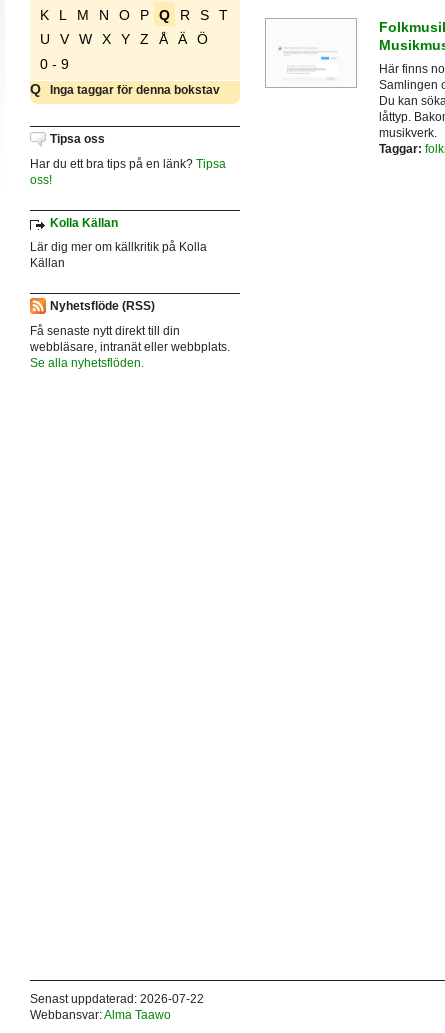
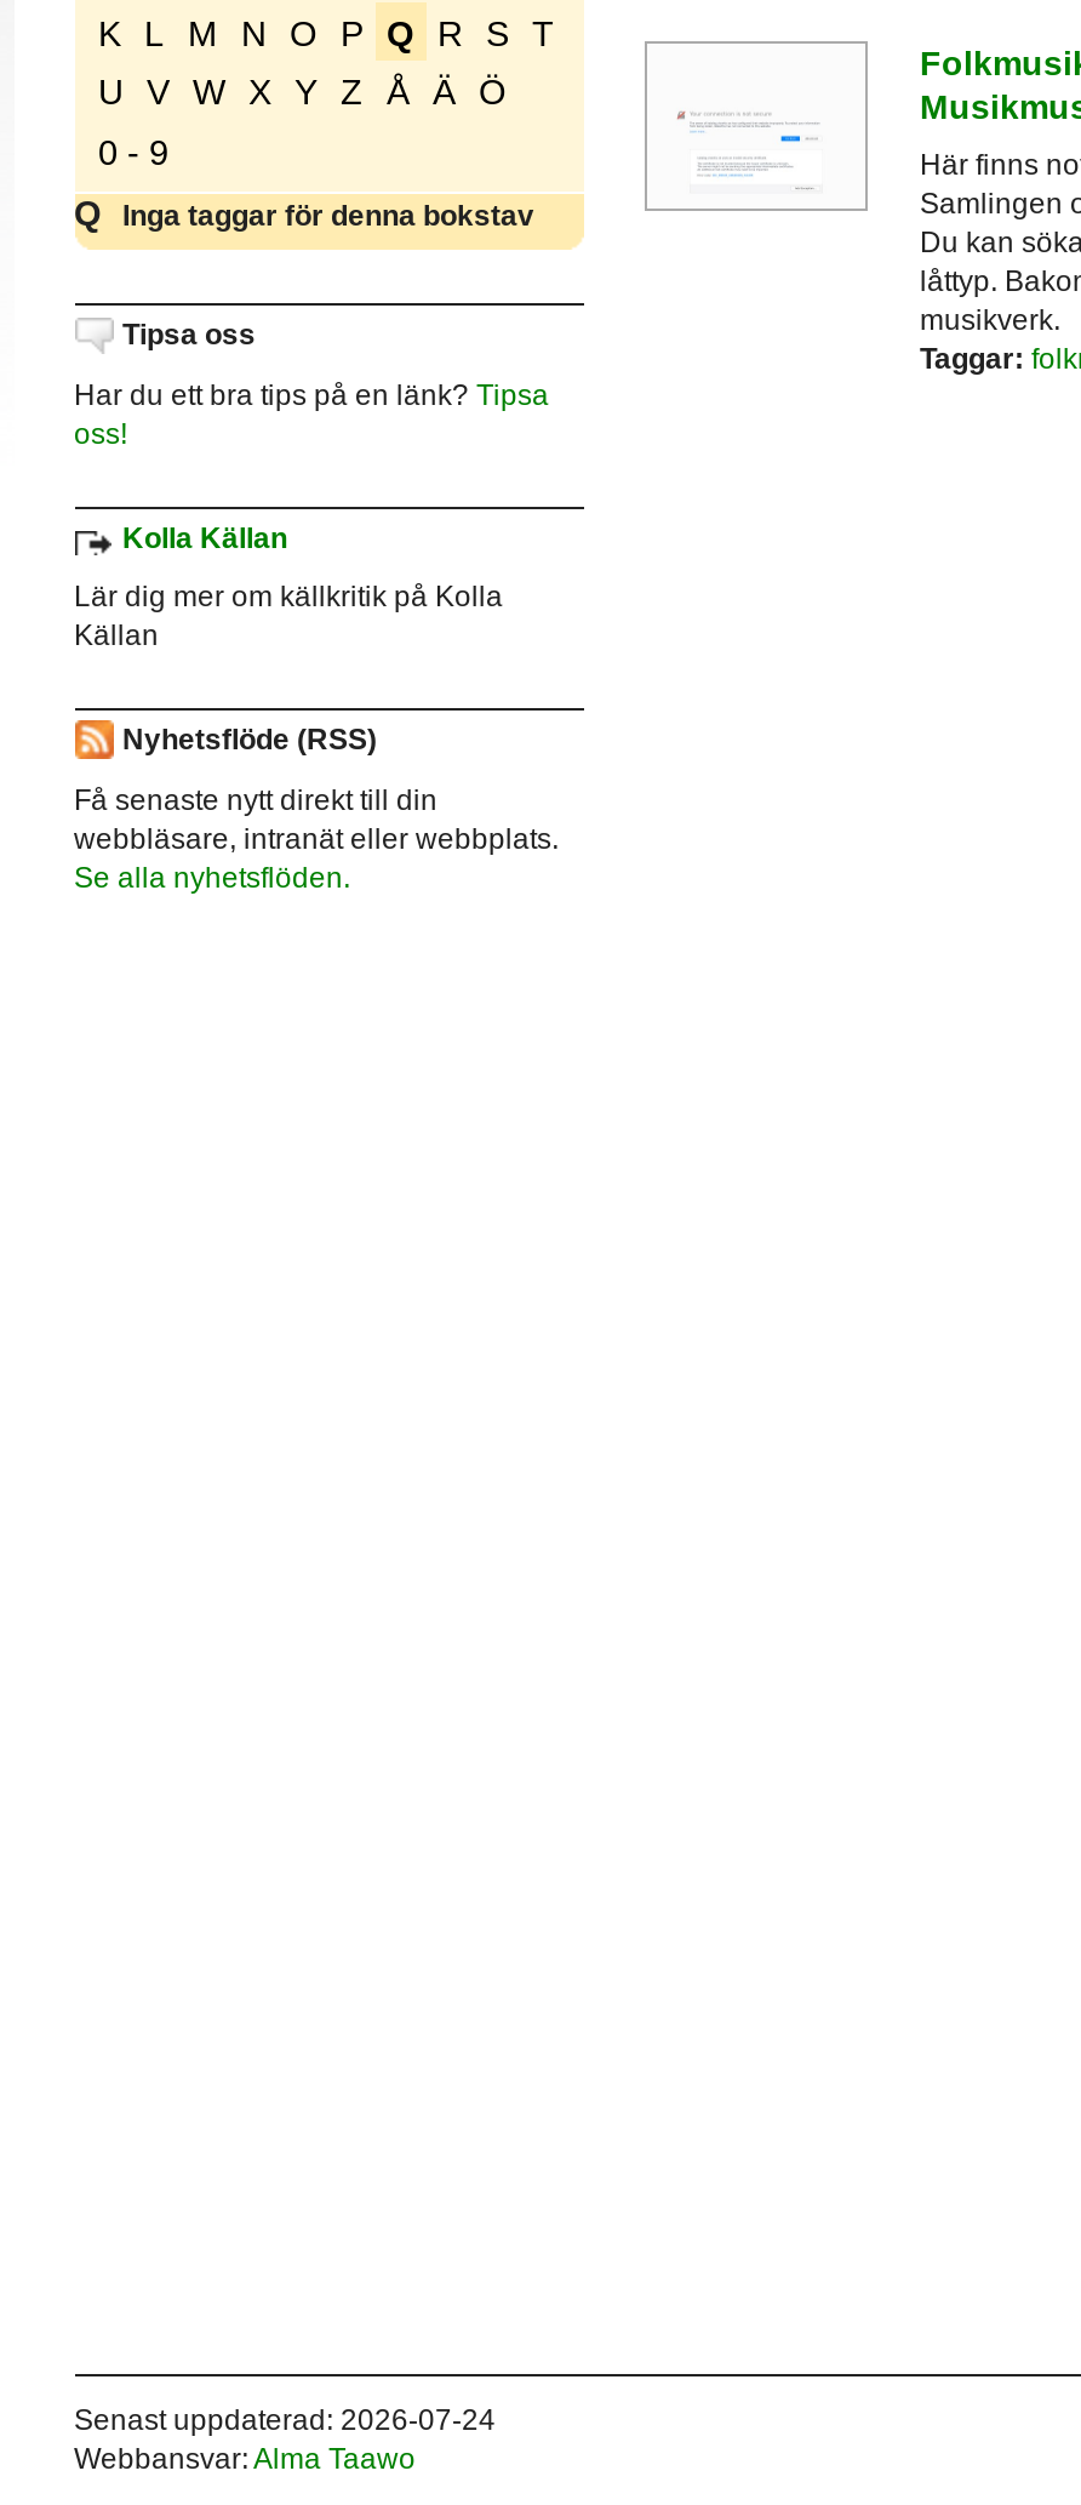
- Senast uppdaterad: 2026-07-22
+ Senast uppdaterad: 2026-07-24
